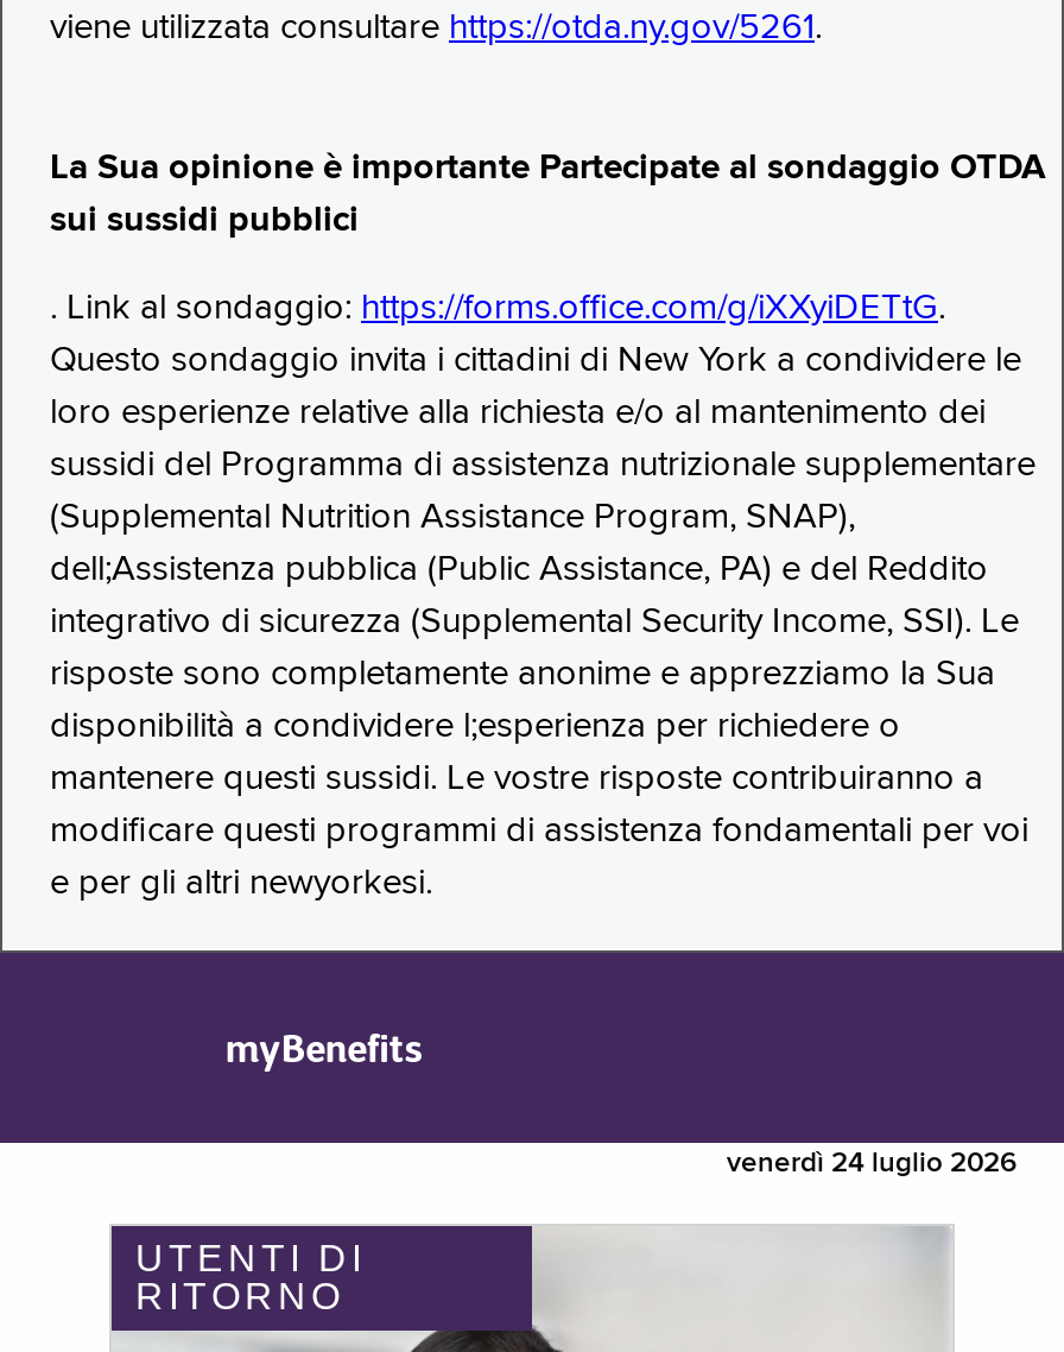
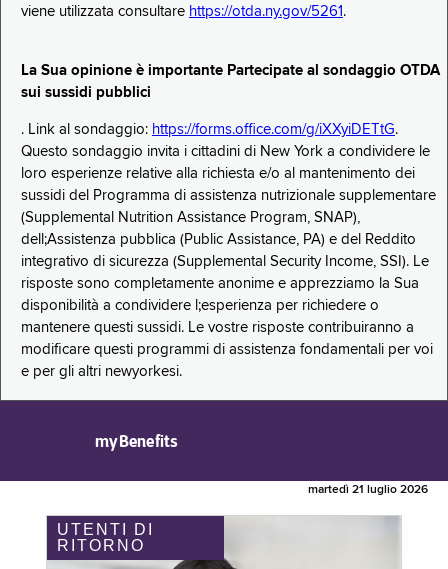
- venerdì 24 luglio 2026
+ martedì 21 luglio 2026
